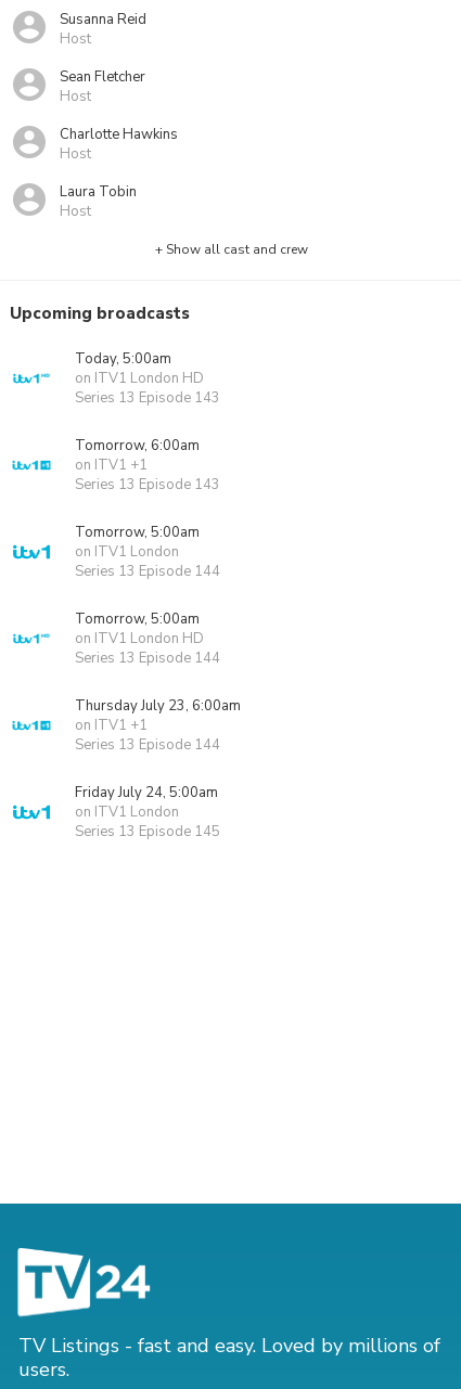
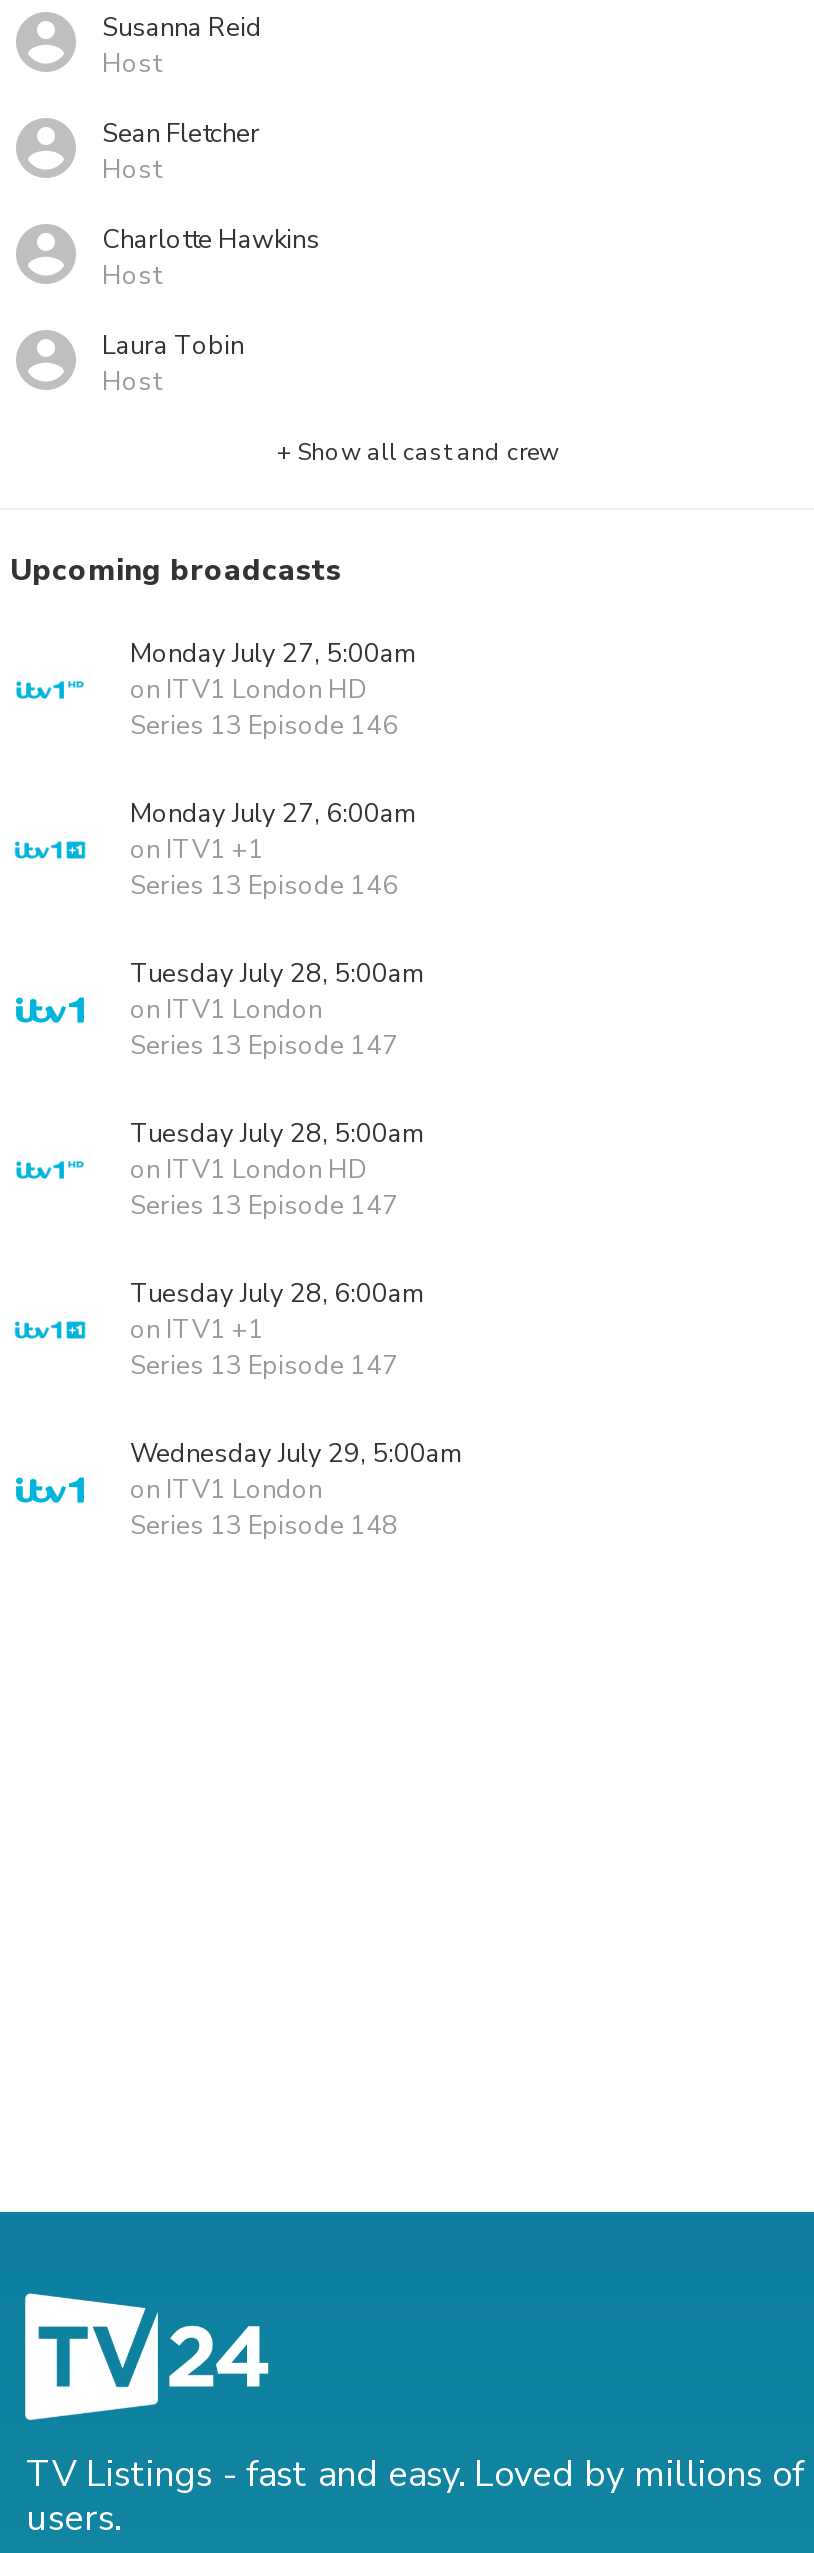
- Today, 5:00am
+ Monday July 27, 5:00am

- Series 13 Episode 143
+ Series 13 Episode 146

- Tomorrow, 6:00am
+ Monday July 27, 6:00am

- Series 13 Episode 143
+ Series 13 Episode 146

- Tomorrow, 5:00am
+ Tuesday July 28, 5:00am

- Series 13 Episode 144
+ Series 13 Episode 147

- Tomorrow, 5:00am
+ Tuesday July 28, 5:00am

- Series 13 Episode 144
+ Series 13 Episode 147

- Thursday July 23, 6:00am
+ Tuesday July 28, 6:00am

- Series 13 Episode 144
+ Series 13 Episode 147

- Friday July 24, 5:00am
+ Wednesday July 29, 5:00am

- Series 13 Episode 145
+ Series 13 Episode 148
